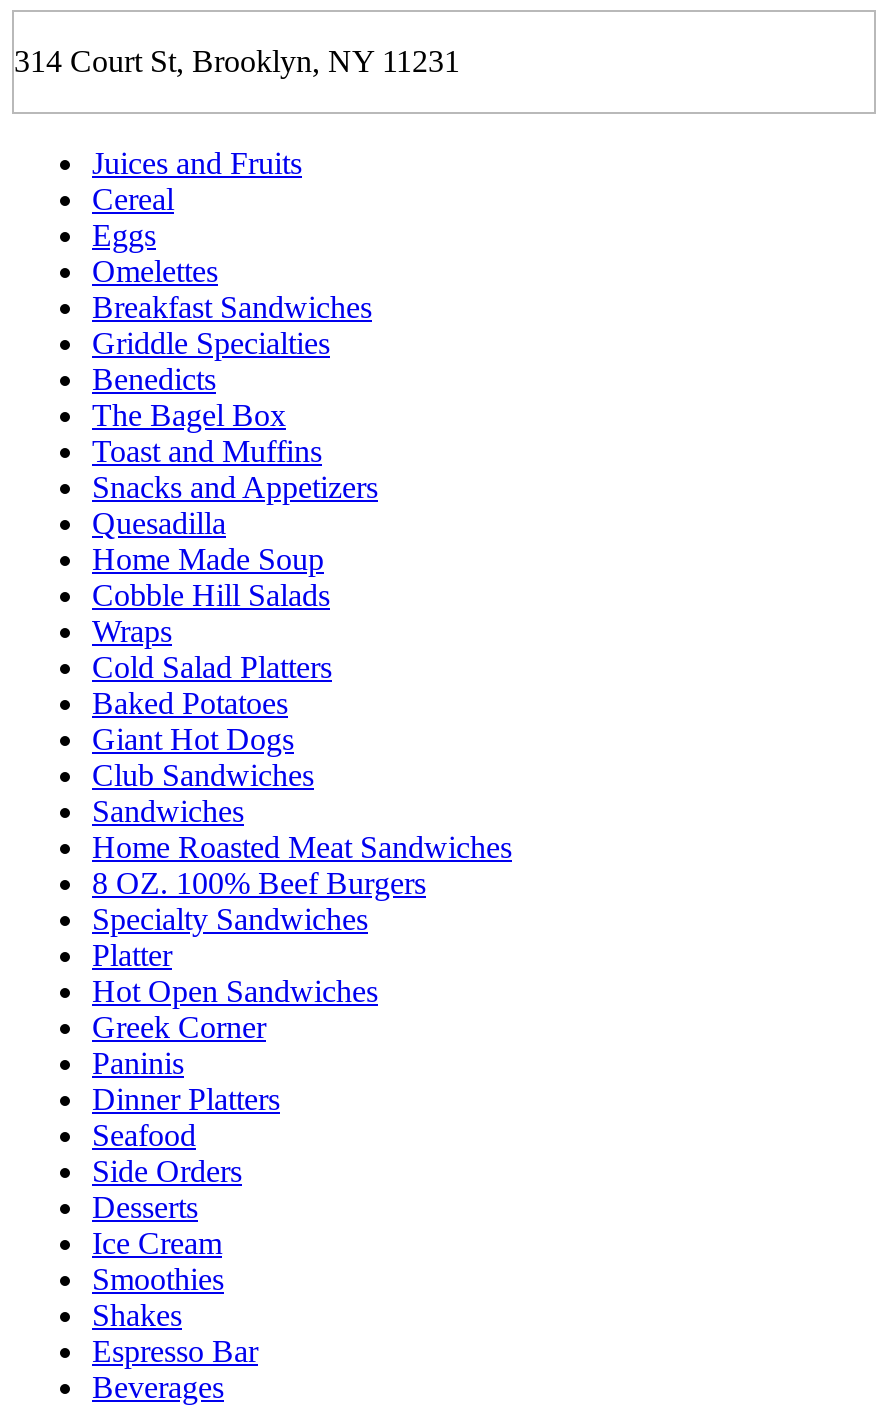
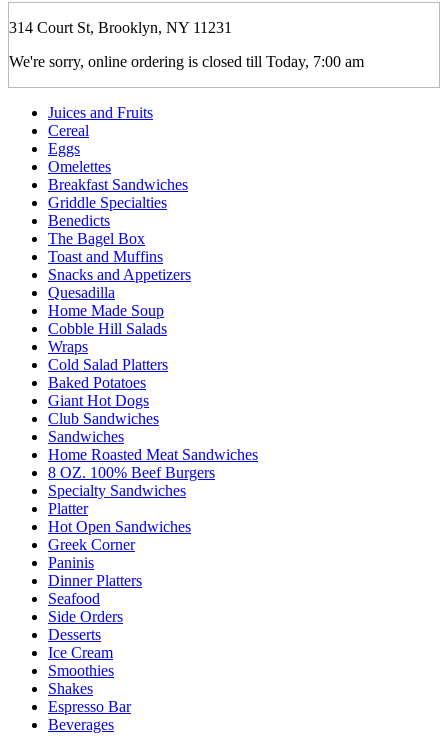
+ We're sorry, online ordering is closed till Today, 7:00 am
